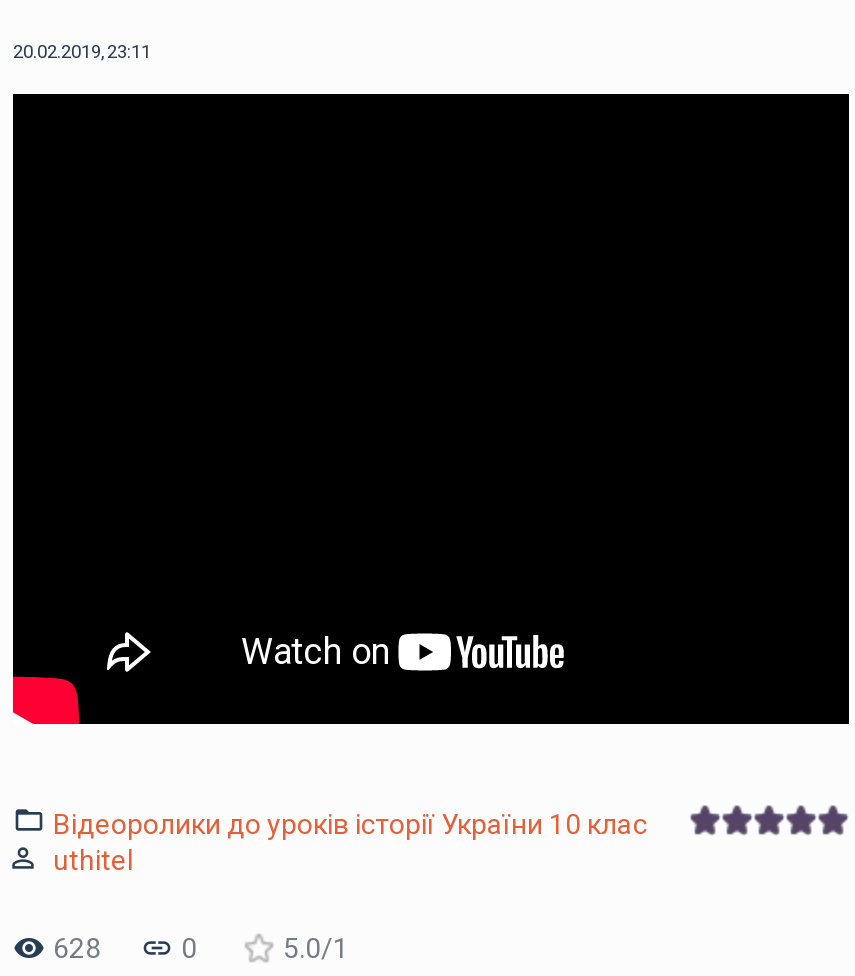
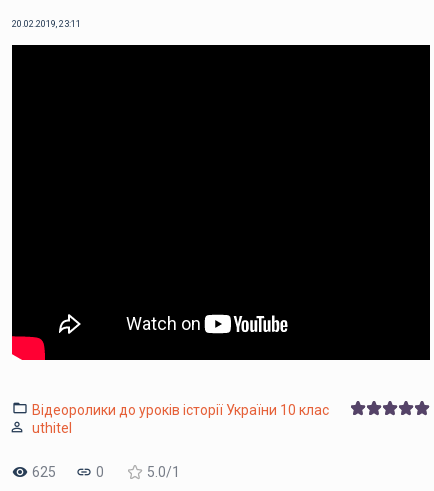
- 628
+ 625
